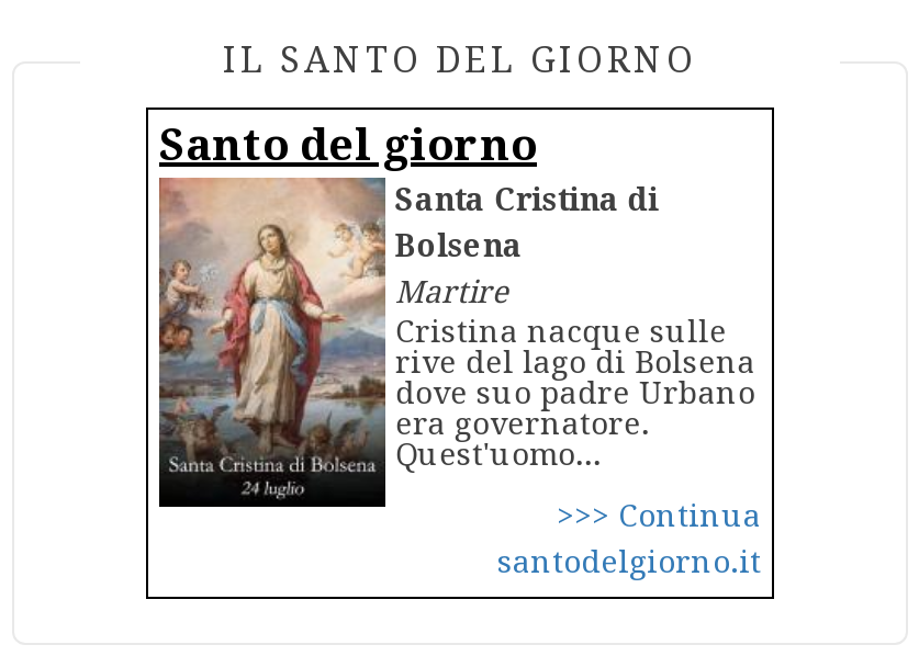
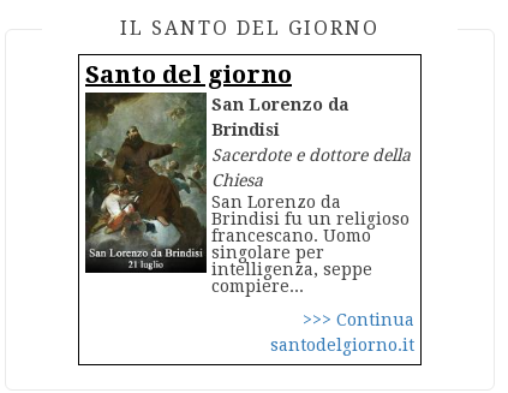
- [image]
- Santa Cristina di
- Bolsena
- Martire
- Cristina nacque sulle
- rive del lago di Bolsena
- dove suo padre Urbano
- era governatore.
- Quest'uomo...
+ [image]
+ San Lorenzo da
+ Brindisi
+ Sacerdote e dottore della
+ Chiesa
+ San Lorenzo da
+ Brindisi fu un religioso
+ francescano. Uomo
+ singolare per
+ intelligenza, seppe
+ compiere...
